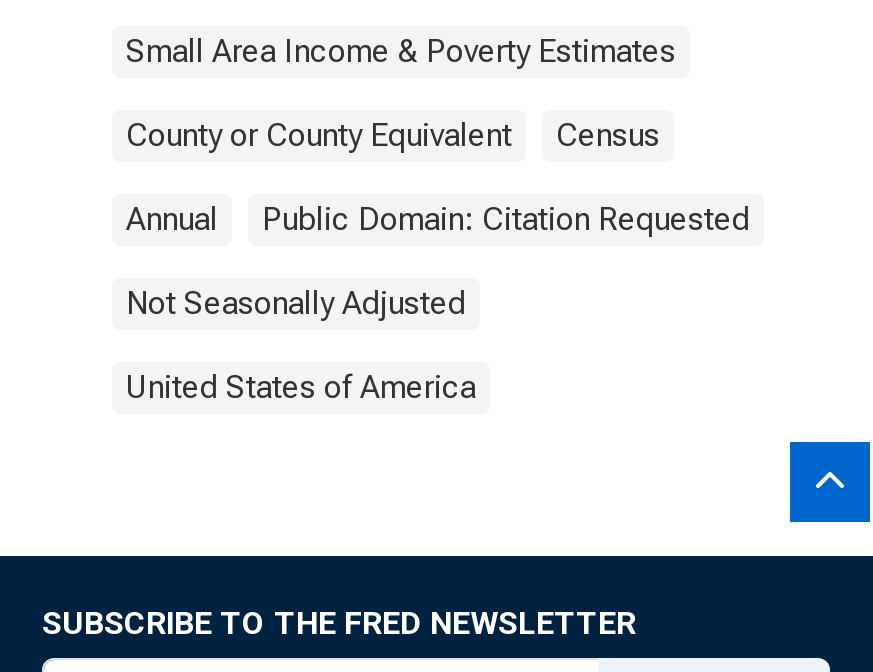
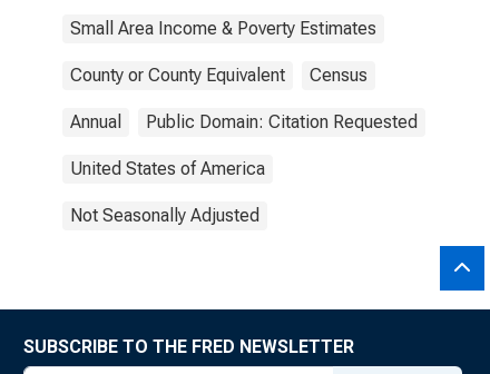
moved down: Not Seasonally Adjusted

moved up: United States of America
